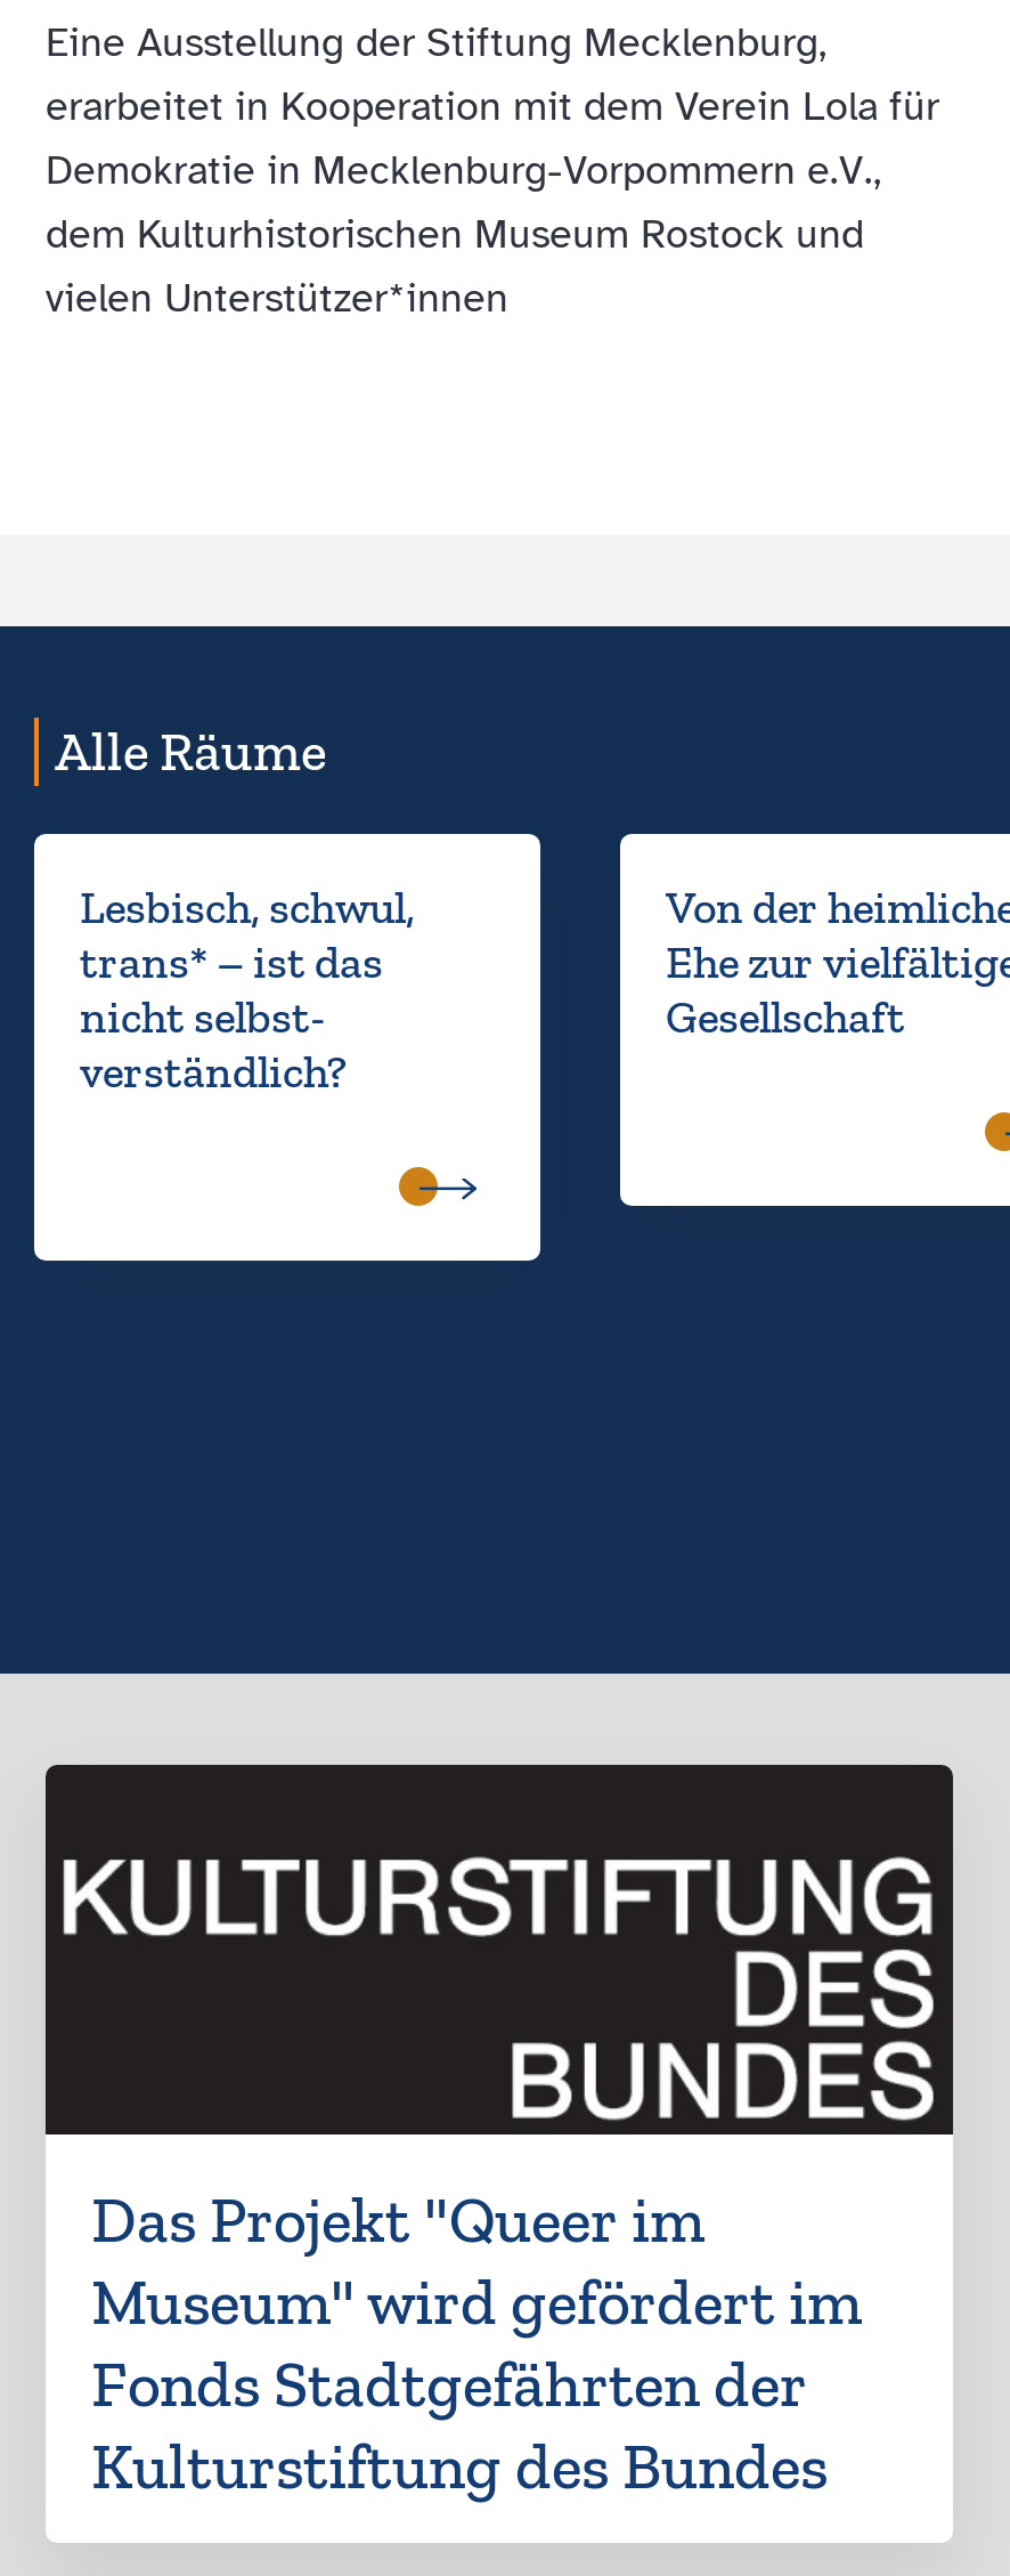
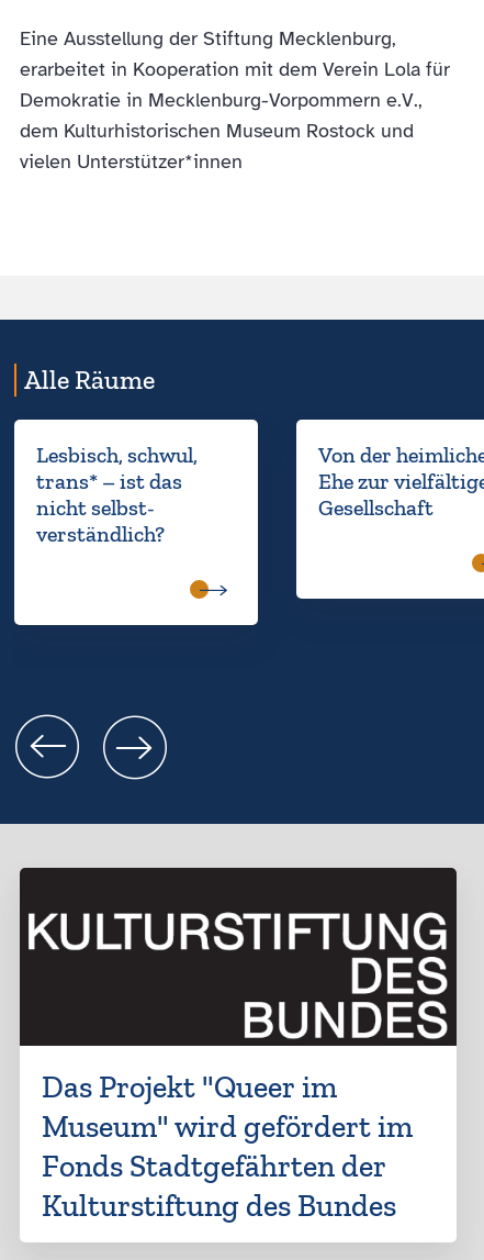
+ [image]

+ [image]
